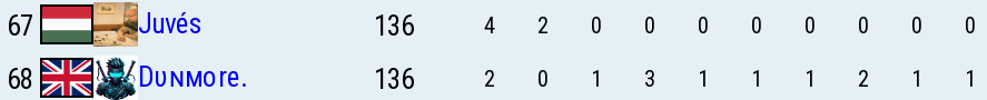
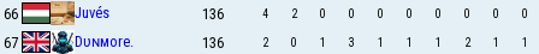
- 67
+ 66

- 68
+ 67
